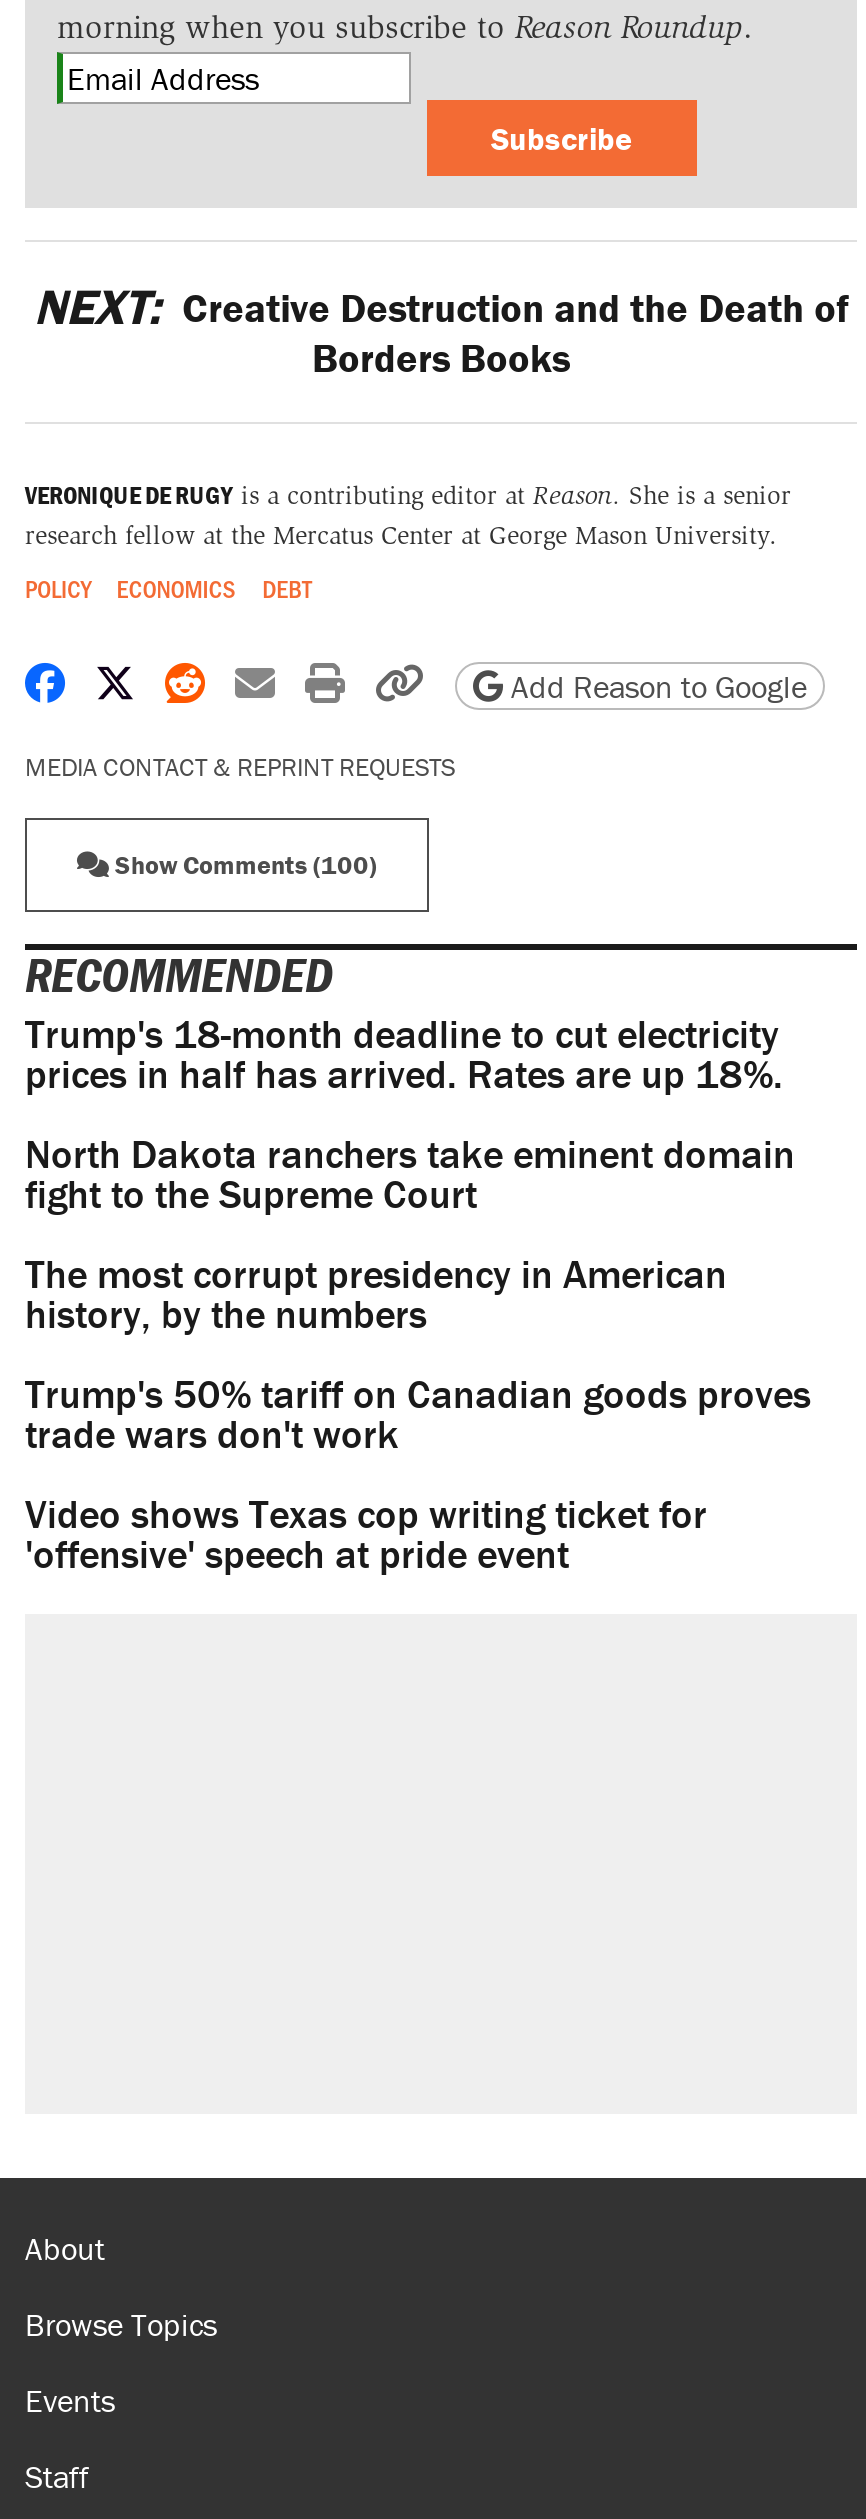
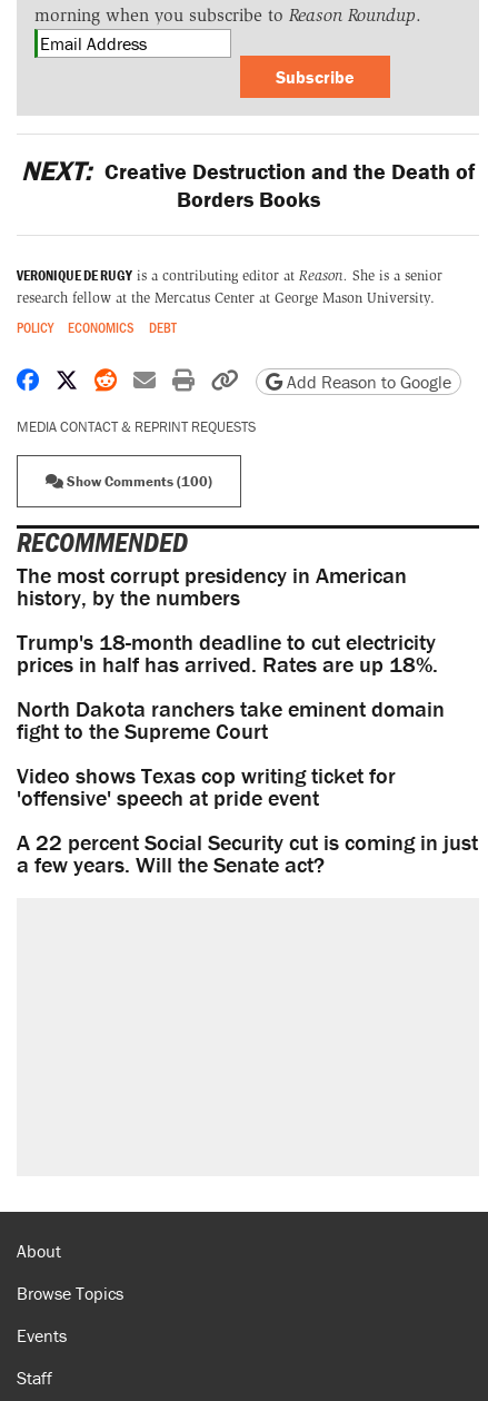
moved down: Trump's 18-month deadline to cut electricity | prices in half has arrived. Rates are up 18%. | North Dakota ranchers take eminent domain | fight to the Supreme Court

moved up: The most corrupt presidency in American | history, by the numbers

- Trump's 50% tariff on Canadian goods proves
- trade wars don't work

moved up: Video shows Texas cop writing ticket for | 'offensive' speech at pride event

+ A 22 percent Social Security cut is coming in just
+ a few years. Will the Senate act?
